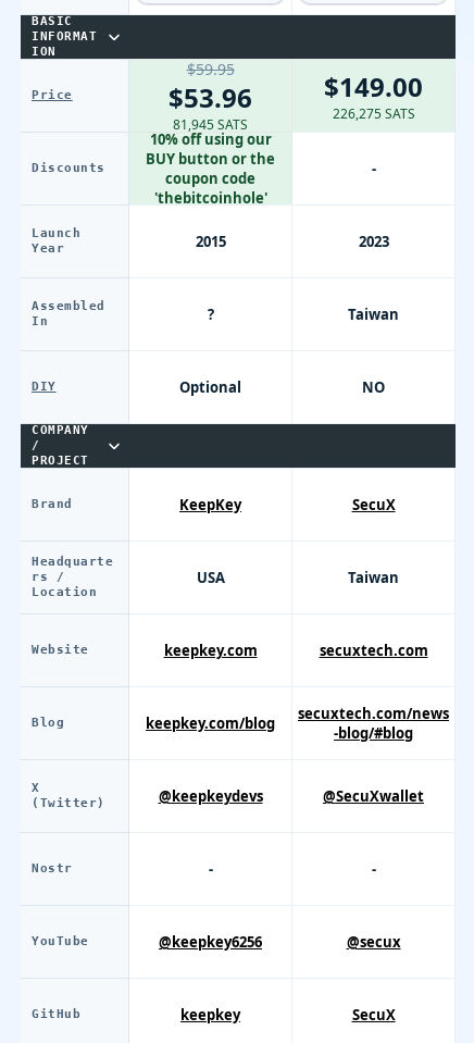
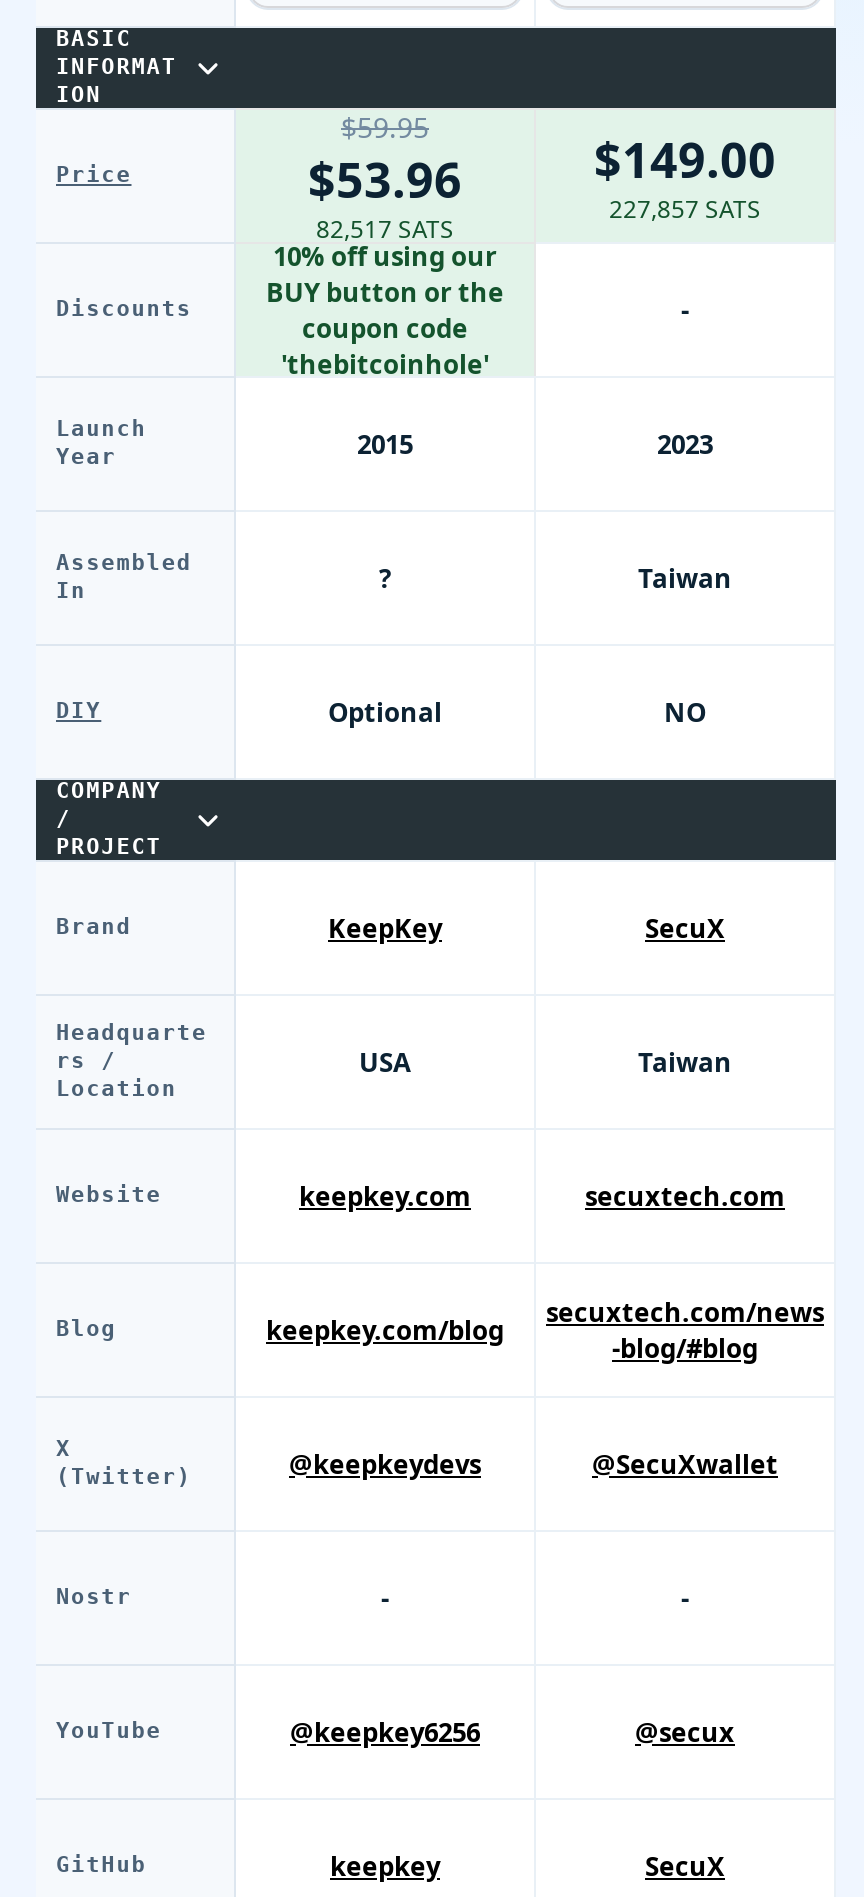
- 226,275 SATS
+ 227,857 SATS

- 81,945 SATS
+ 82,517 SATS
